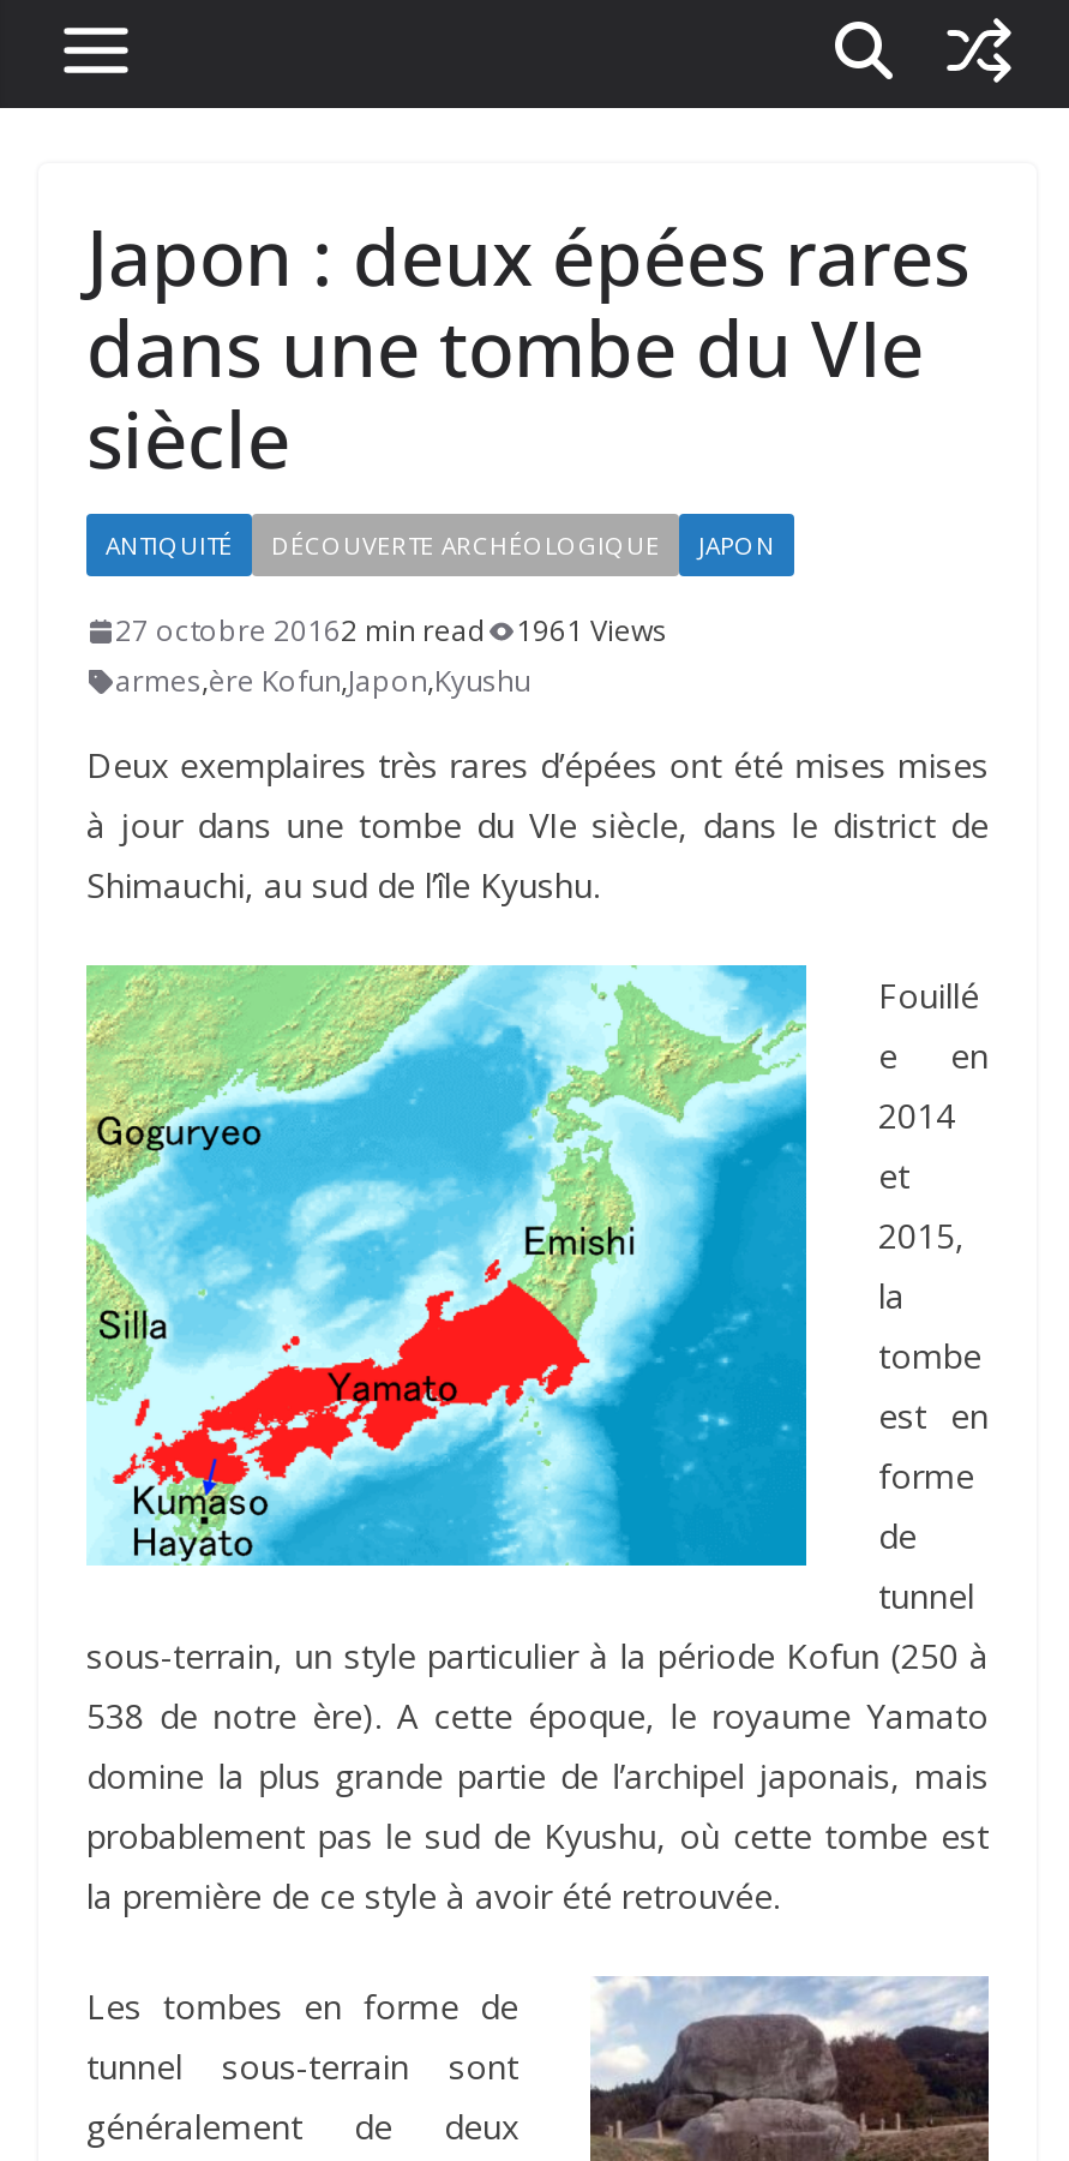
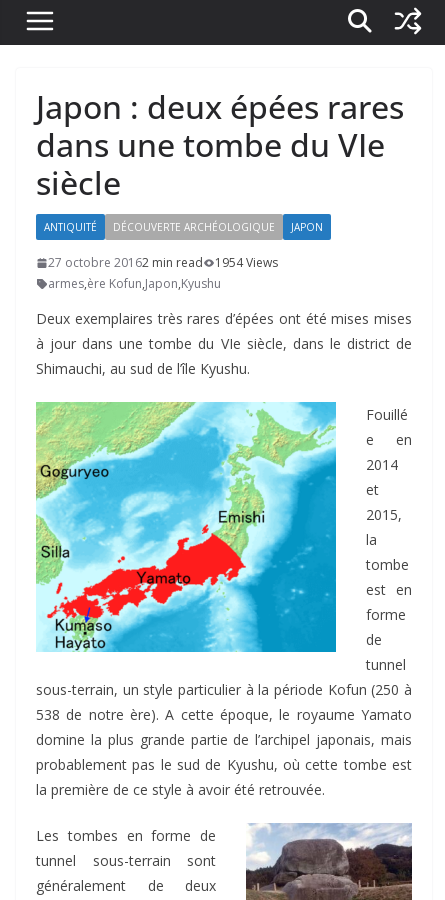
- 27 octobre 20162 min read 1961 Views
+ 27 octobre 20162 min read 1954 Views
